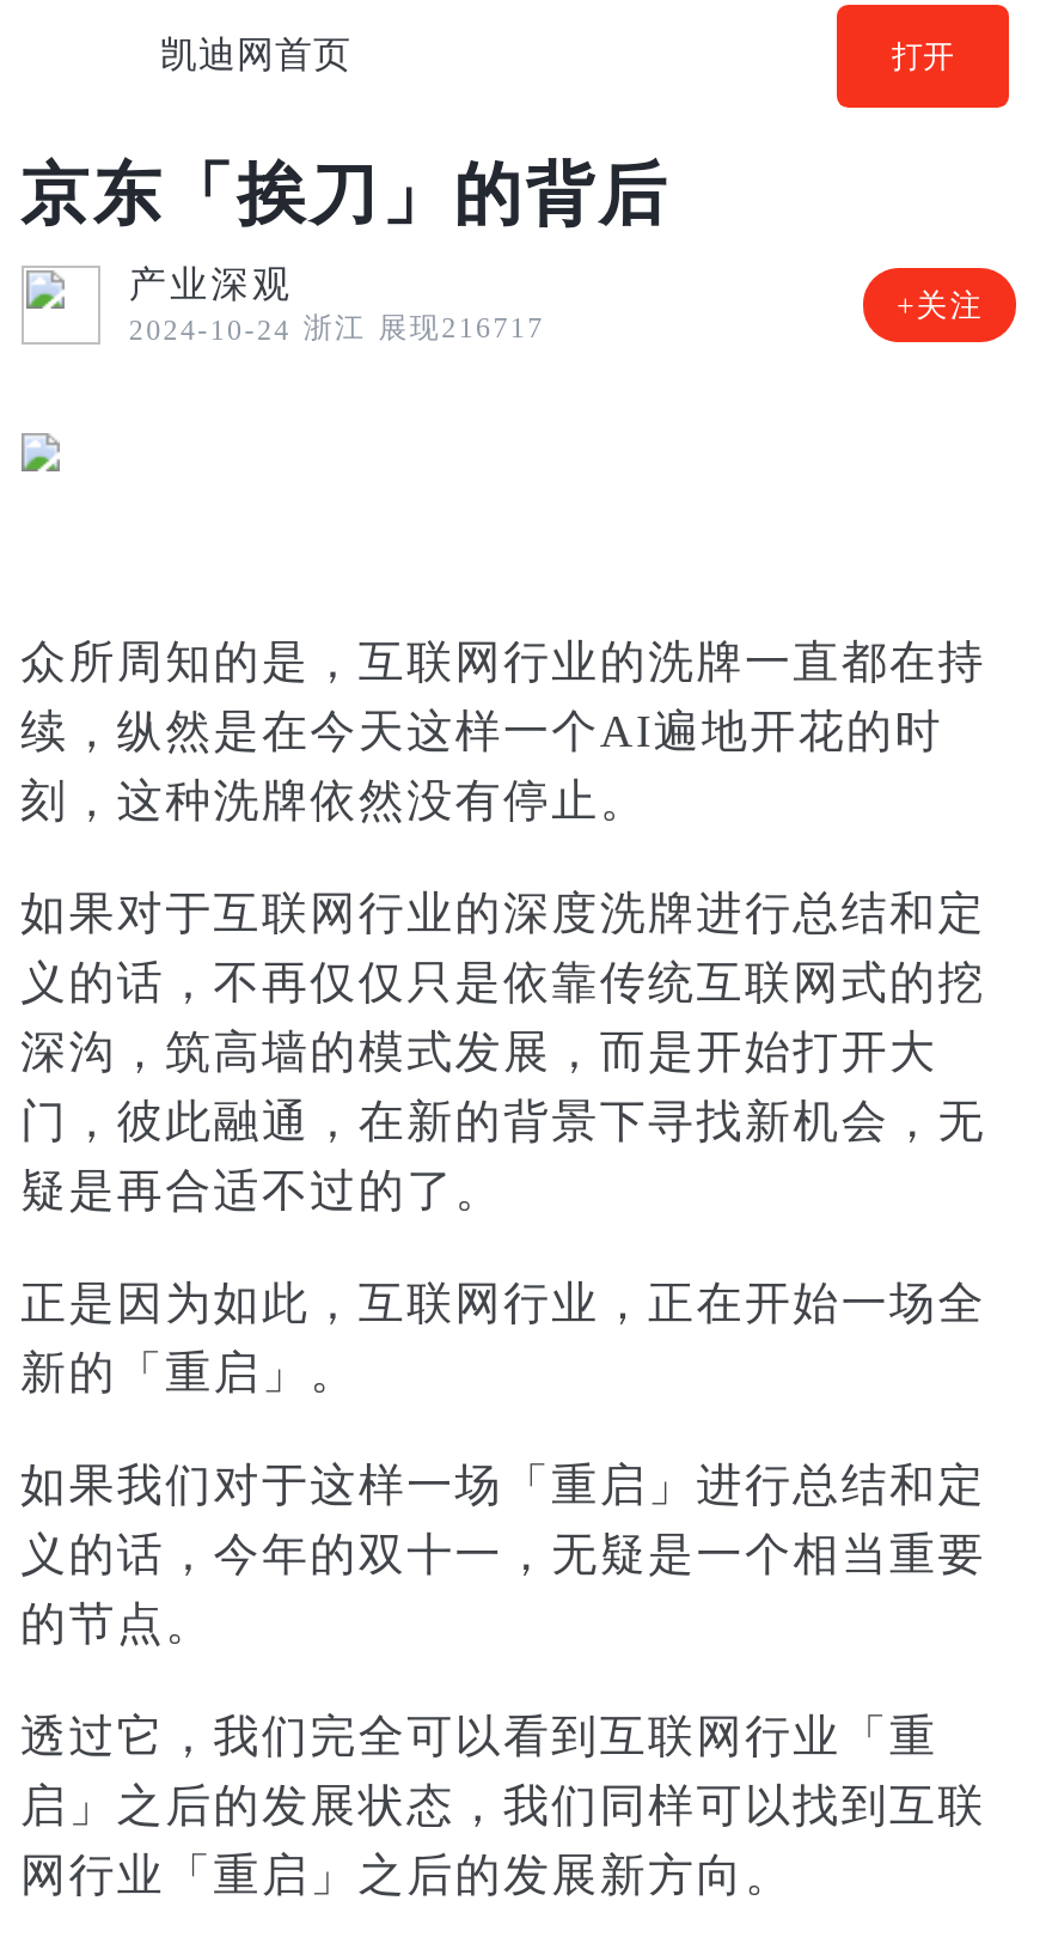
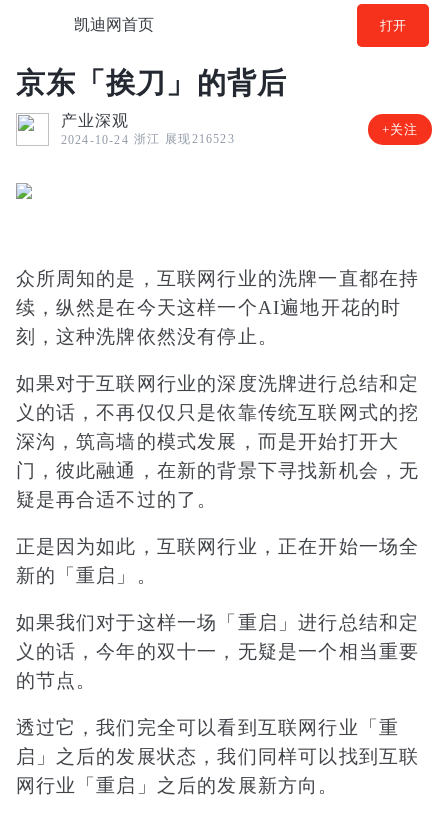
- 2024-10-24 浙江 展现216717
+ 2024-10-24 浙江 展现216523
